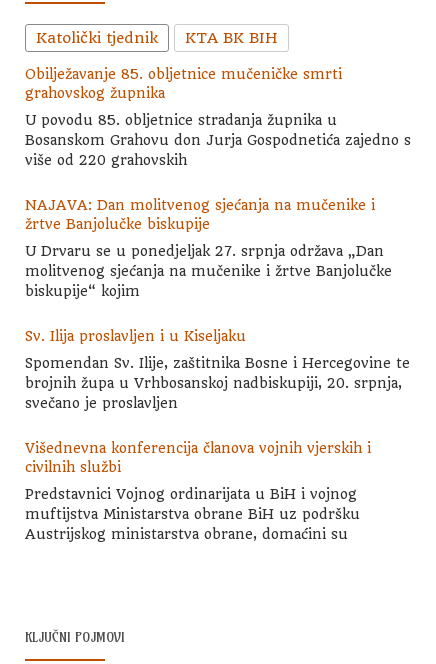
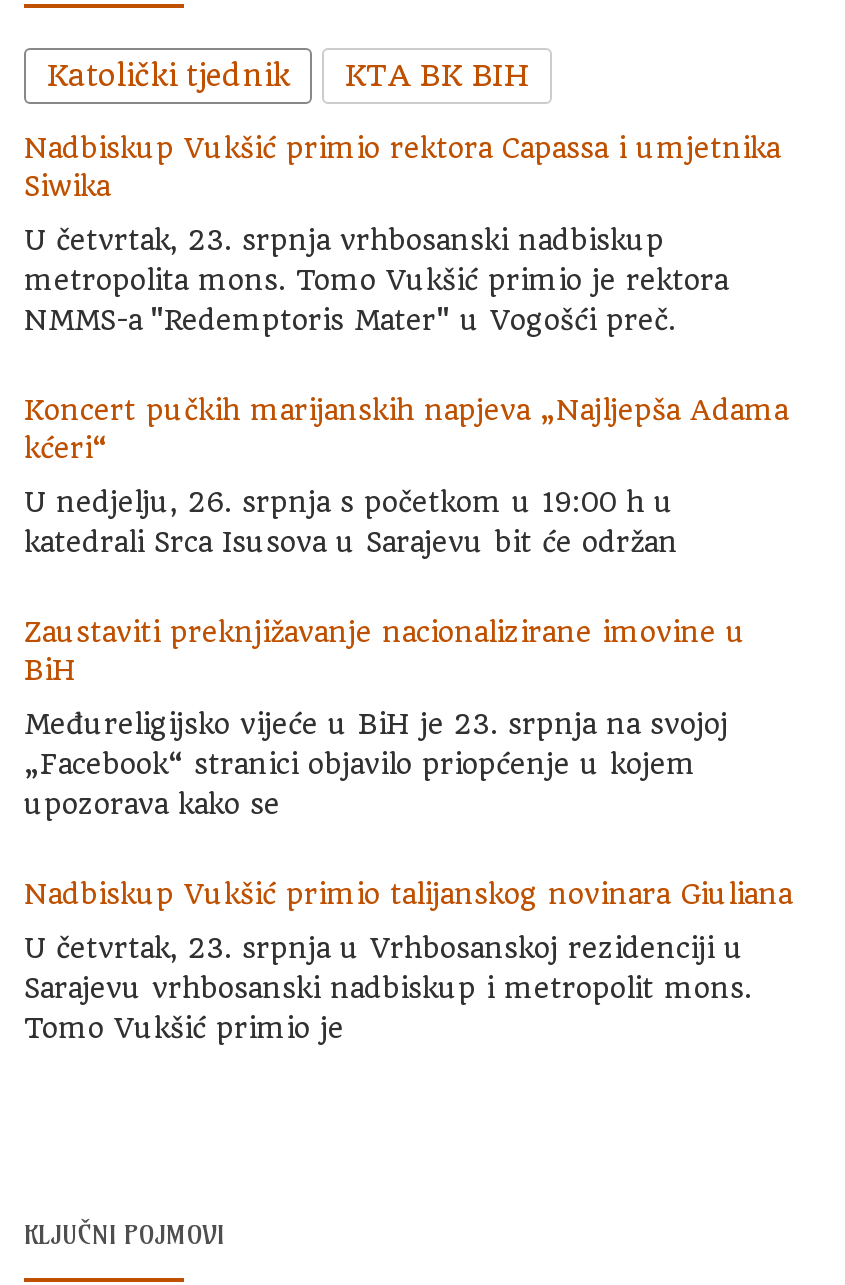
- Obilježavanje 85. obljetnice mučeničke smrti
- grahovskog župnika
+ Nadbiskup Vukšić primio rektora Capassa i umjetnika
+ Siwika

- U povodu 85. obljetnice stradanja župnika u
- Bosanskom Grahovu don Jurja Gospodnetića zajedno s
- više od 220 grahovskih
+ U četvrtak, 23. srpnja vrhbosanski nadbiskup
+ metropolita mons. Tomo Vukšić primio je rektora
+ NMMS-a "Redemptoris Mater" u Vogošći preč.

- NAJAVA: Dan molitvenog sjećanja na mučenike i
- žrtve Banjolučke biskupije
+ Koncert pučkih marijanskih napjeva „Najljepša Adama
+ kćeri“

- U Drvaru se u ponedjeljak 27. srpnja održava „Dan
- molitvenog sjećanja na mučenike i žrtve Banjolučke
- biskupije“ kojim
+ U nedjelju, 26. srpnja s početkom u 19:00 h u
+ katedrali Srca Isusova u Sarajevu bit će održan

- Sv. Ilija proslavljen i u Kiseljaku
+ Zaustaviti preknjižavanje nacionalizirane imovine u
+ BiH

- Spomendan Sv. Ilije, zaštitnika Bosne i Hercegovine te
- brojnih župa u Vrhbosanskoj nadbiskupiji, 20. srpnja,
- svečano je proslavljen
+ Međureligijsko vijeće u BiH je 23. srpnja na svojoj
+ „Facebook“ stranici objavilo priopćenje u kojem
+ upozorava kako se

- Višednevna konferencija članova vojnih vjerskih i
- civilnih službi
+ Nadbiskup Vukšić primio talijanskog novinara Giuliana

- Predstavnici Vojnog ordinarijata u BiH i vojnog
- muftijstva Ministarstva obrane BiH uz podršku
- Austrijskog ministarstva obrane, domaćini su
+ U četvrtak, 23. srpnja u Vrhbosanskoj rezidenciji u
+ Sarajevu vrhbosanski nadbiskup i metropolit mons.
+ Tomo Vukšić primio je
